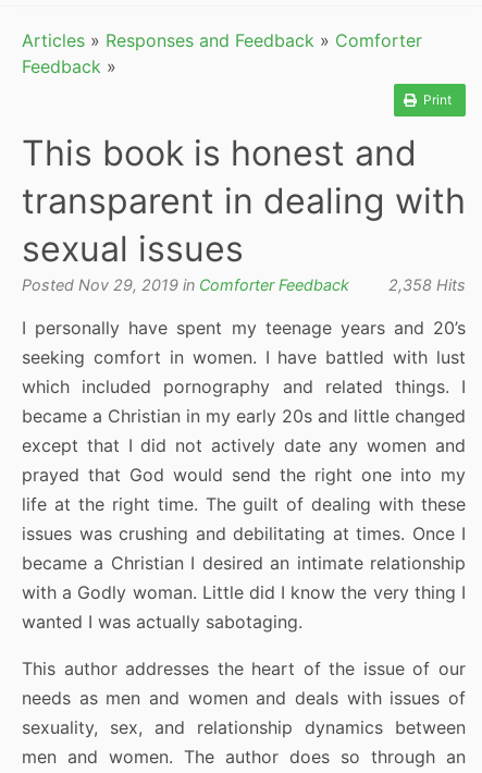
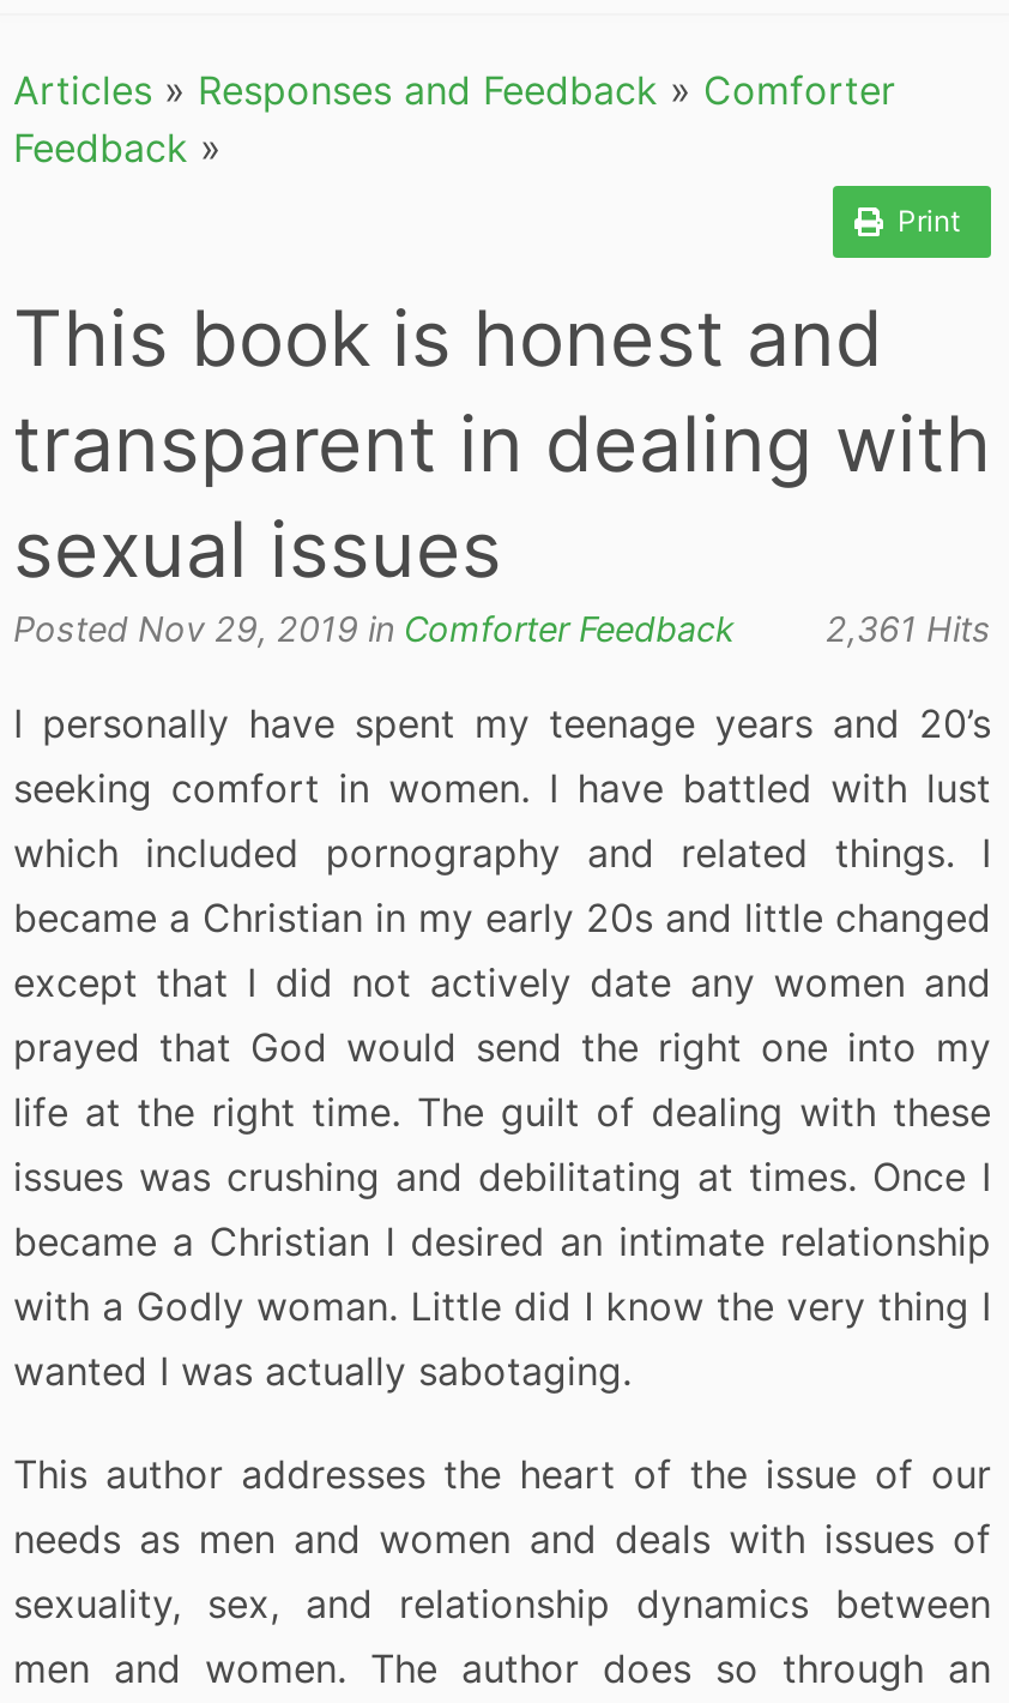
- 2,358 Hits
+ 2,361 Hits
